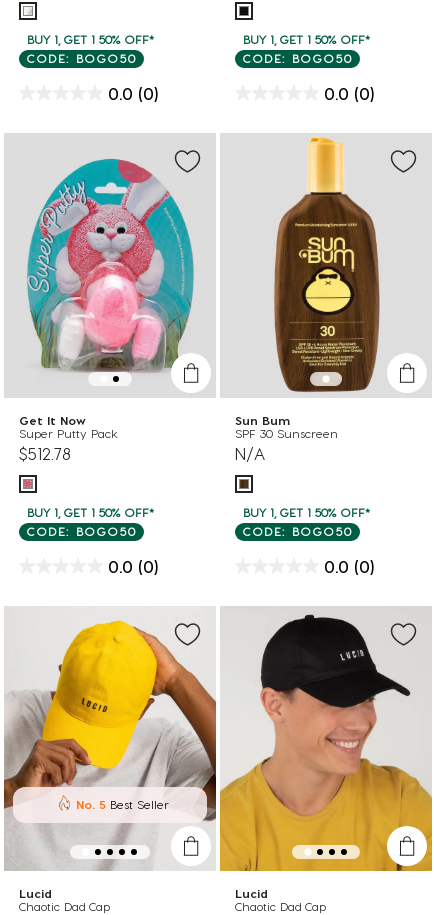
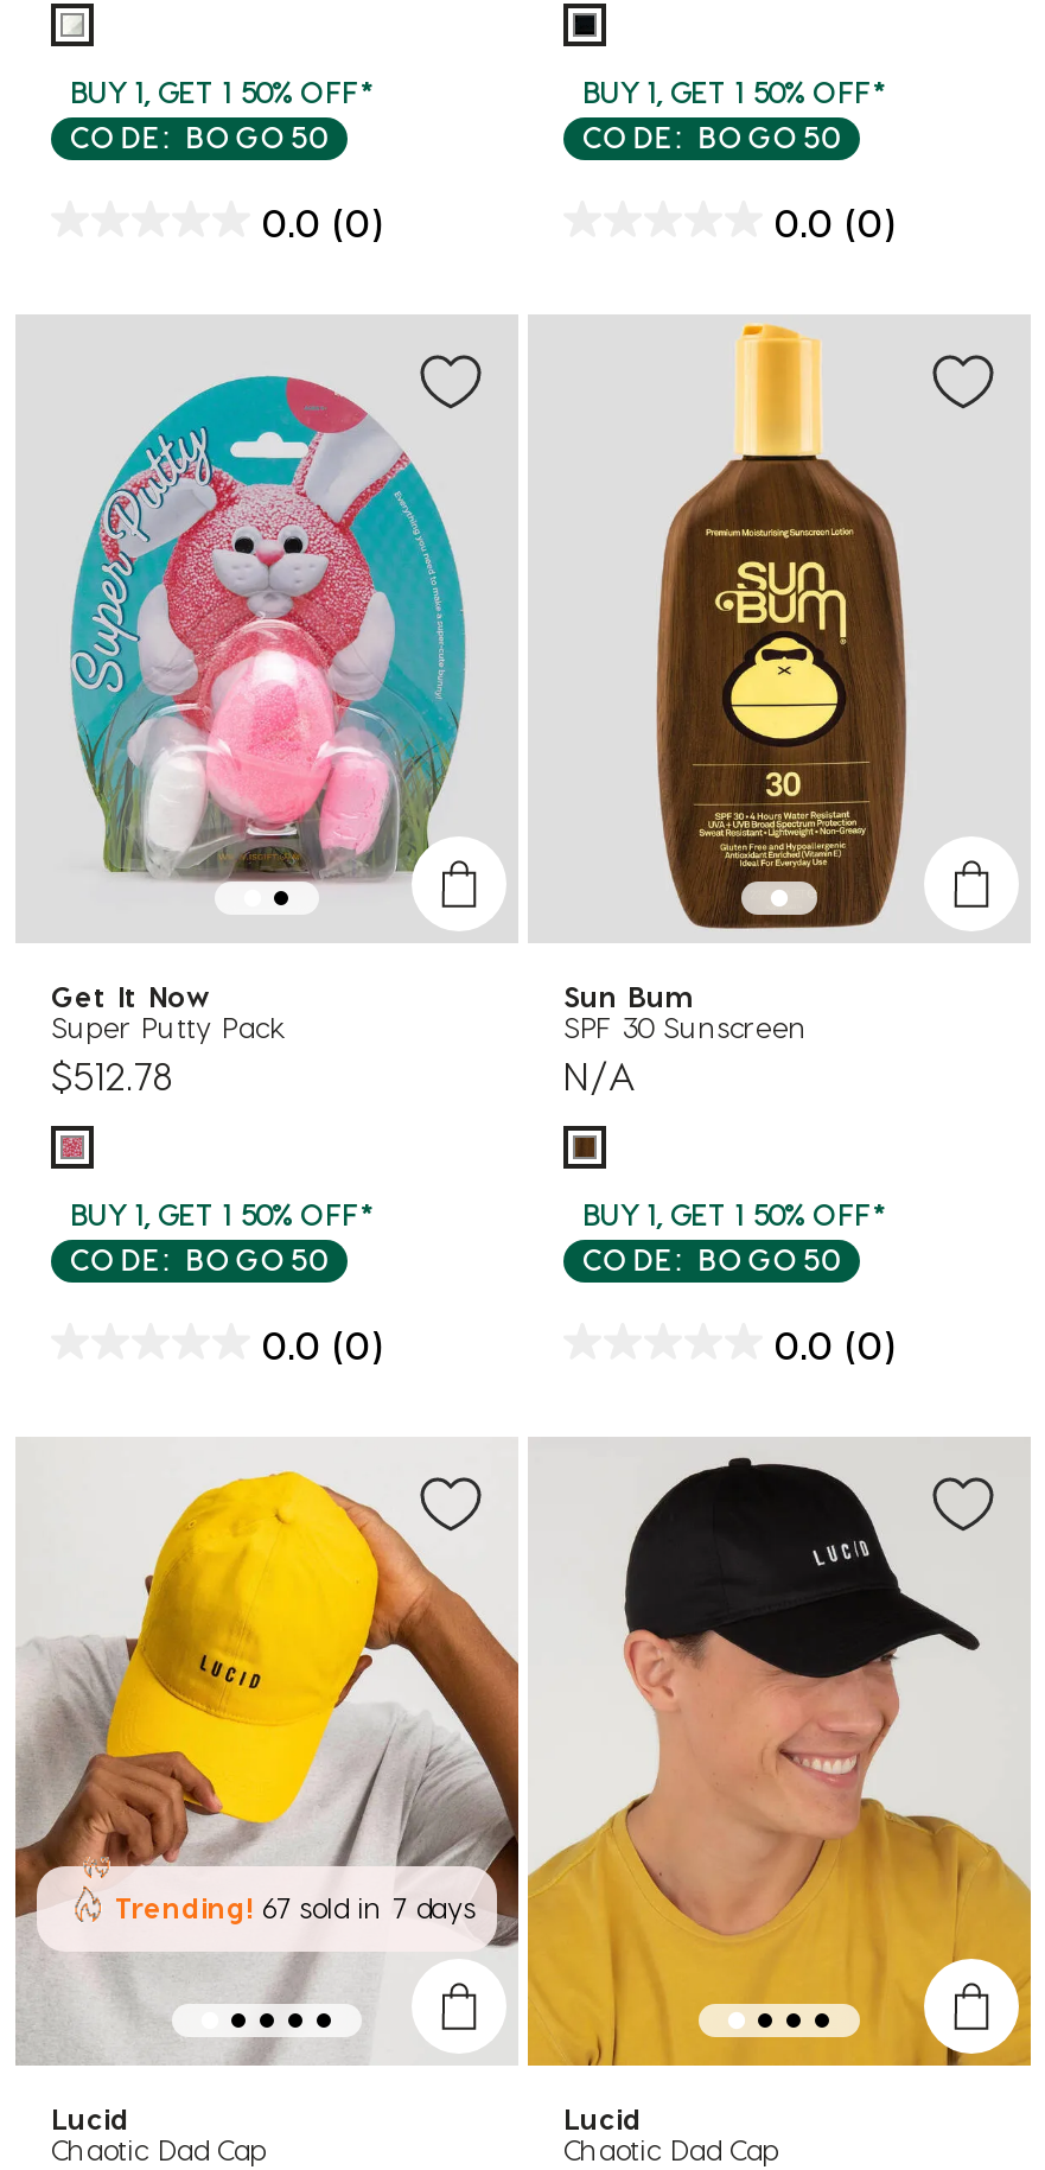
- No. 5 Best Seller
+ Trending! 67 sold in 7 days
